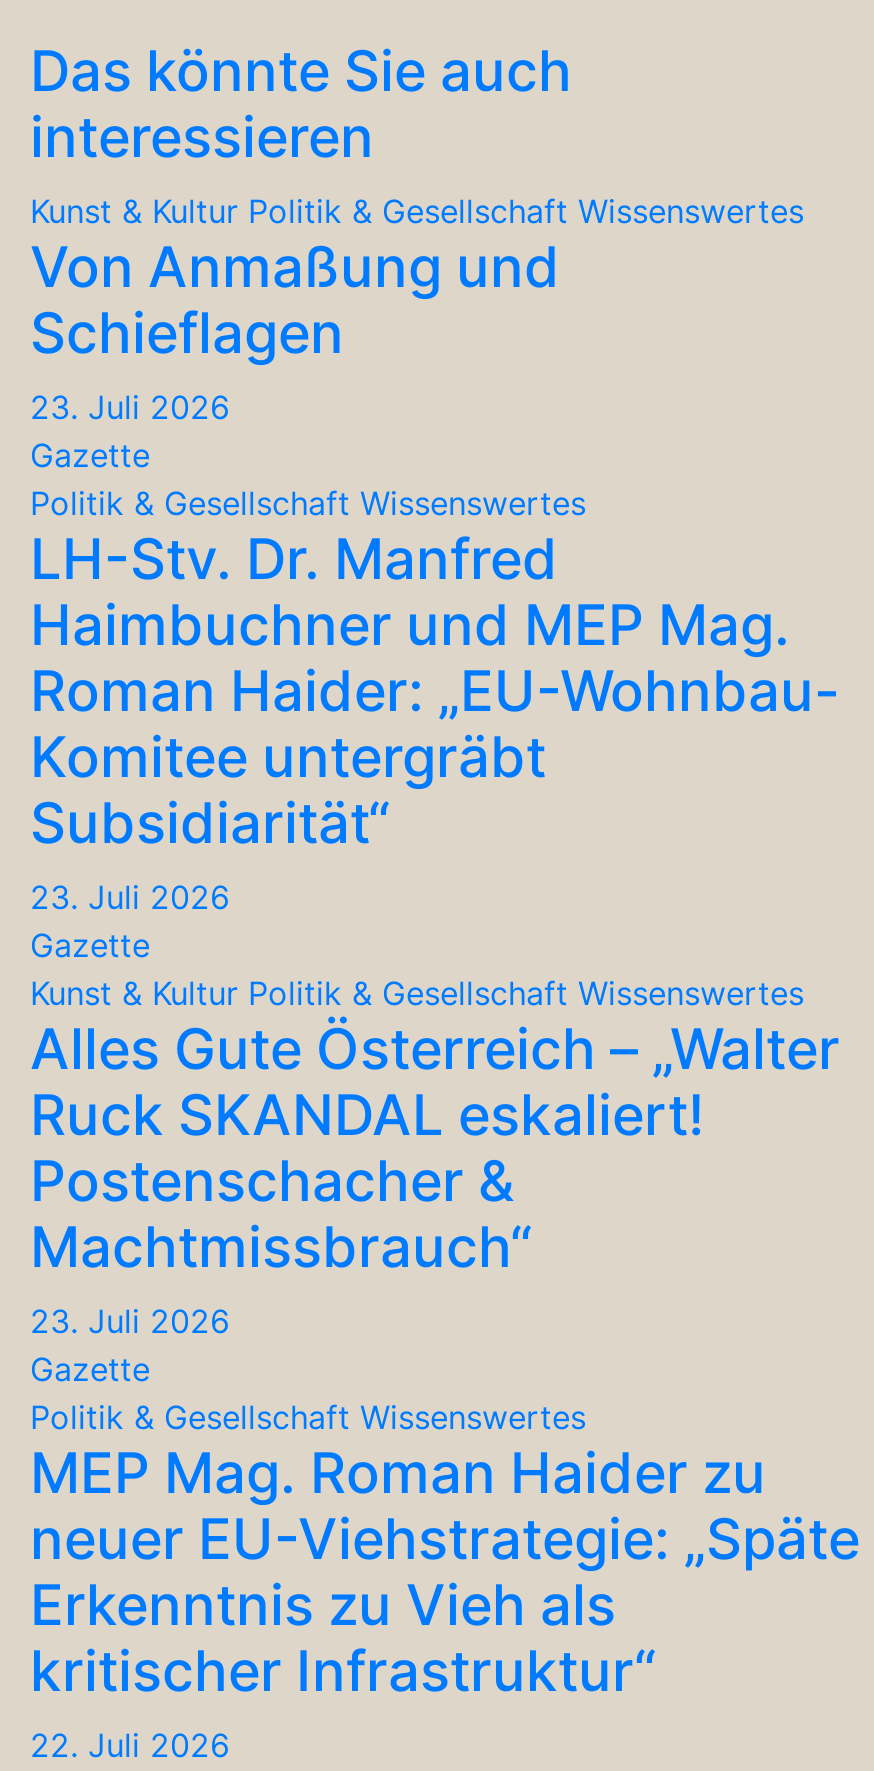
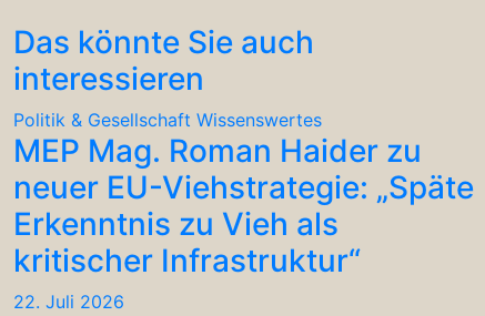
- Kunst & Kultur Politik & Gesellschaft Wissenswertes
- Von Anmaßung und
- Schieflagen
- 23. Juli 2026
- Gazette
- Politik & Gesellschaft Wissenswertes
- LH-Stv. Dr. Manfred
- Haimbuchner und MEP Mag.
- Roman Haider: „EU-Wohnbau-
- Komitee untergräbt
- Subsidiarität“
- 23. Juli 2026
- Gazette
- Kunst & Kultur Politik & Gesellschaft Wissenswertes
- Alles Gute Österreich – „Walter
- Ruck SKANDAL eskaliert!
- Postenschacher &
- Machtmissbrauch“
- 23. Juli 2026
- Gazette
